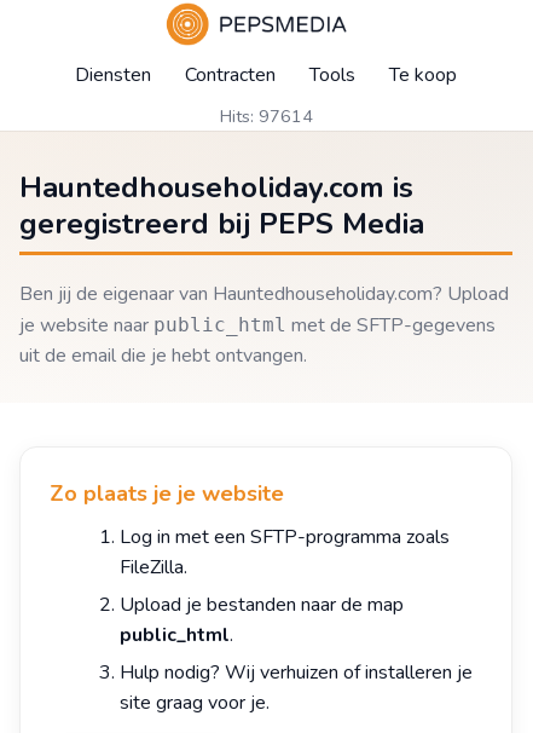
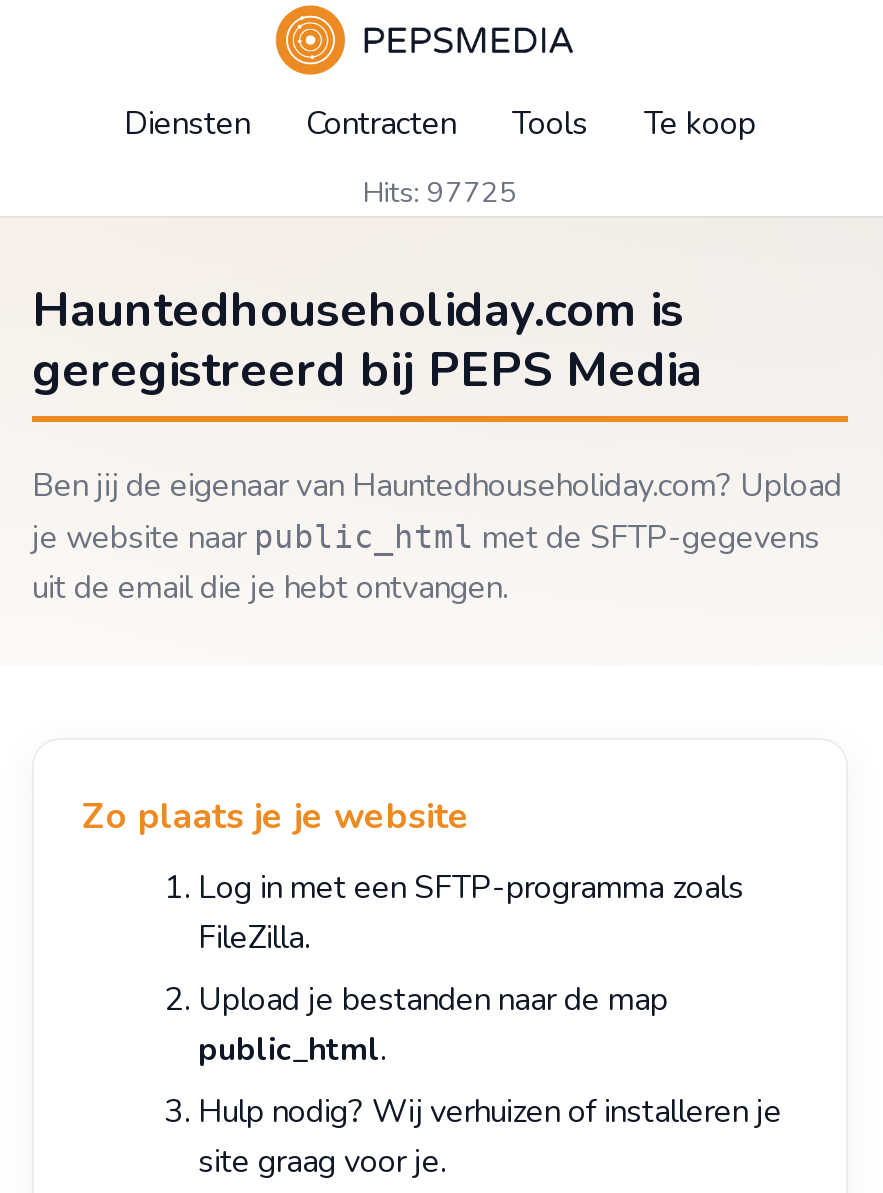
- Hits: 97614
+ Hits: 97725
